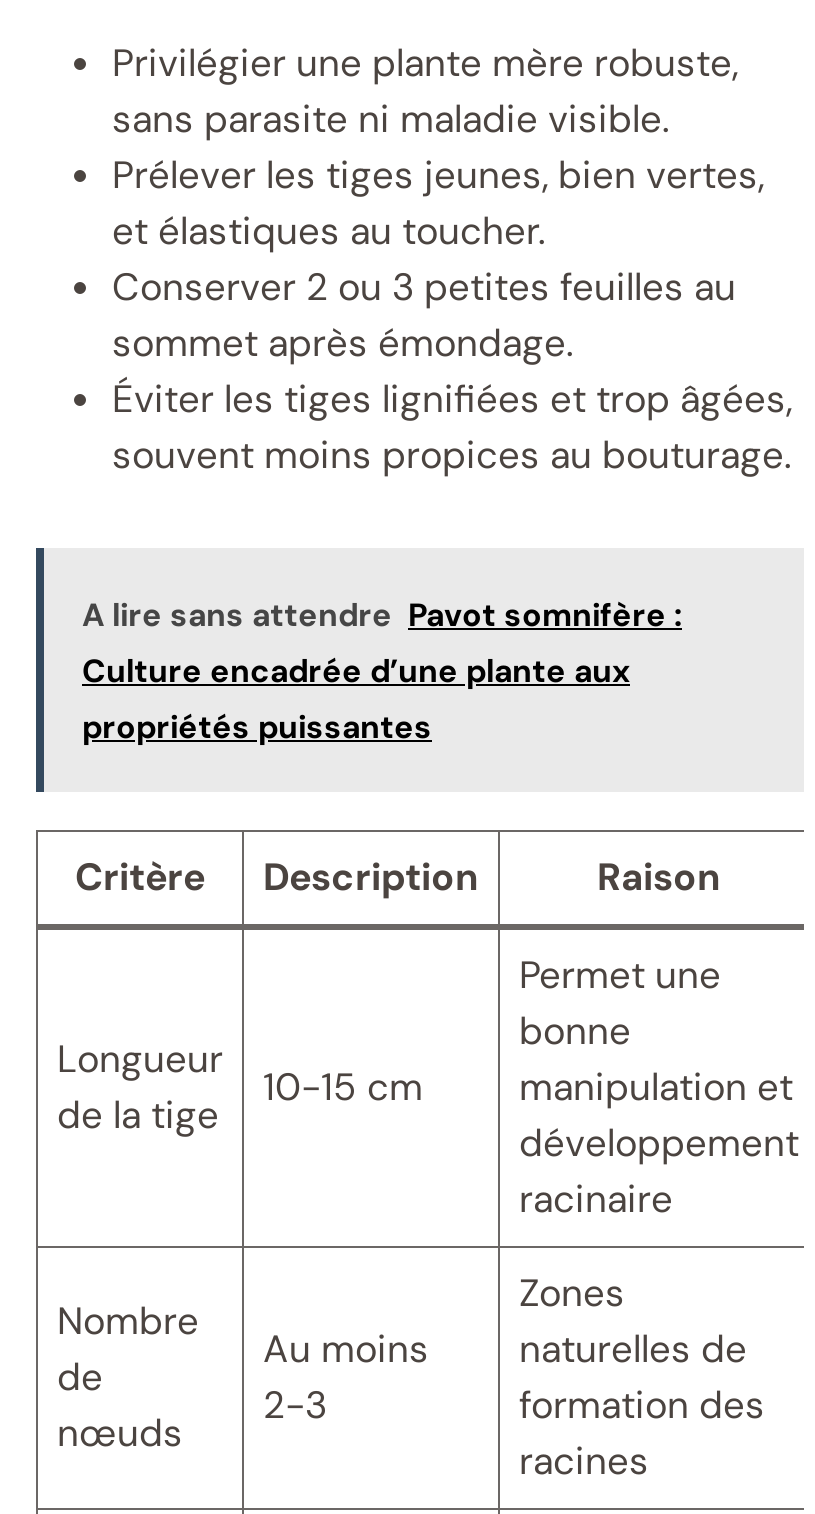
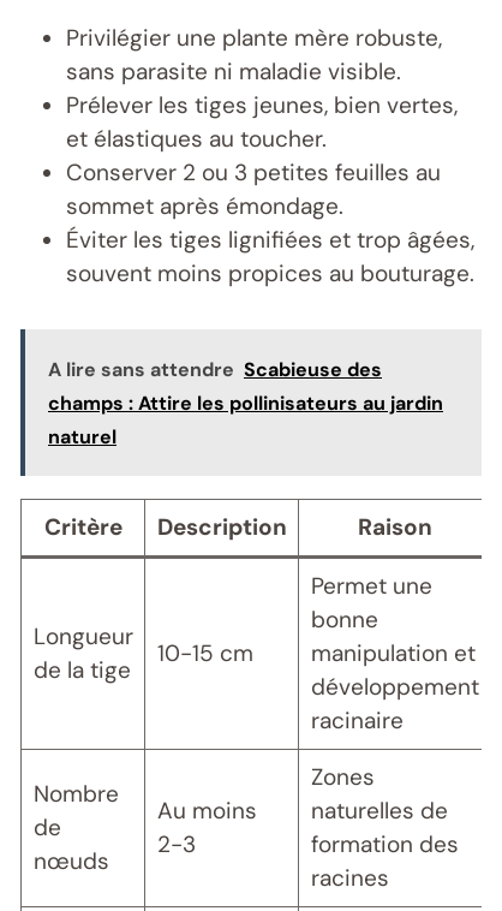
- A lire sans attendre Pavot somnifère :
- Culture encadrée d’une plante aux
- propriétés puissantes
+ A lire sans attendre Scabieuse des
+ champs : Attire les pollinisateurs au jardin
+ naturel
